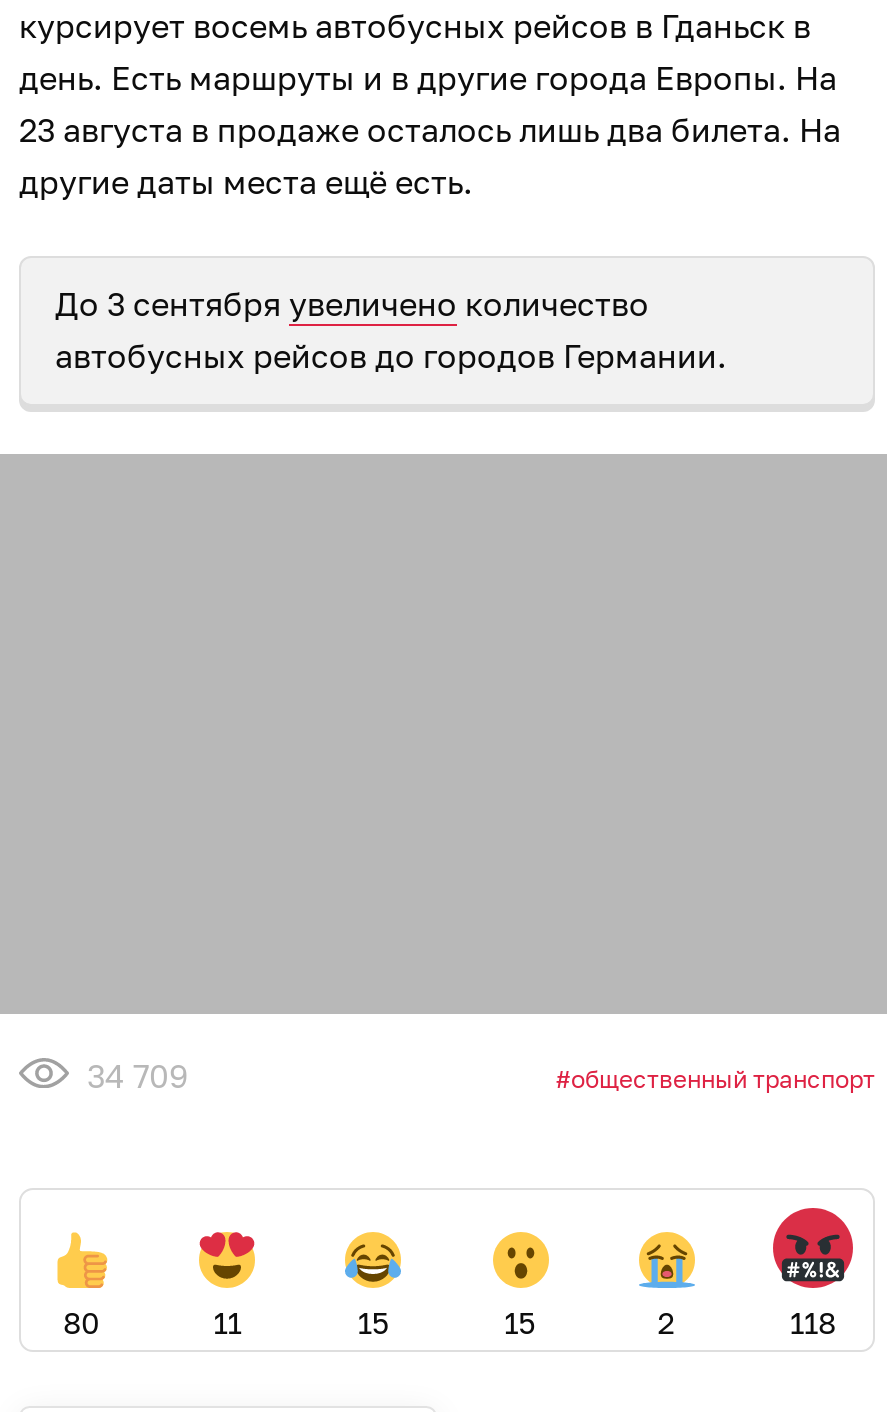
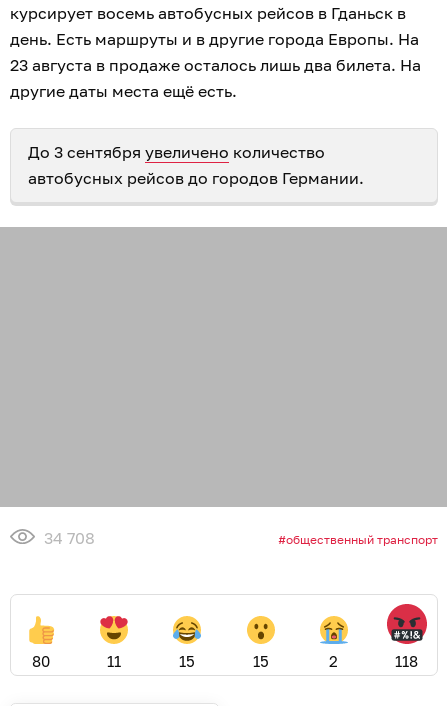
- 34 709
+ 34 708
